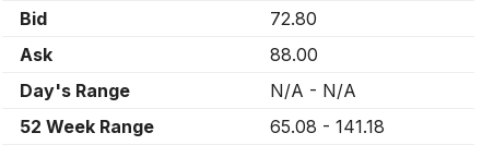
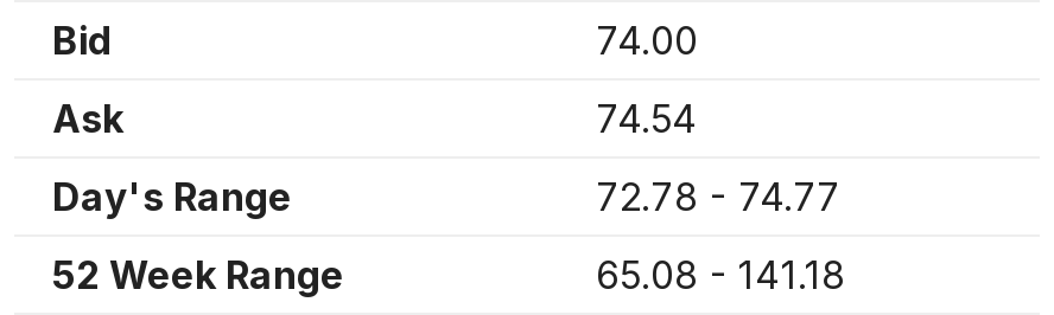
- 72.80
+ 74.00

- 88.00
+ 74.54

- N/A - N/A
+ 72.78 - 74.77
